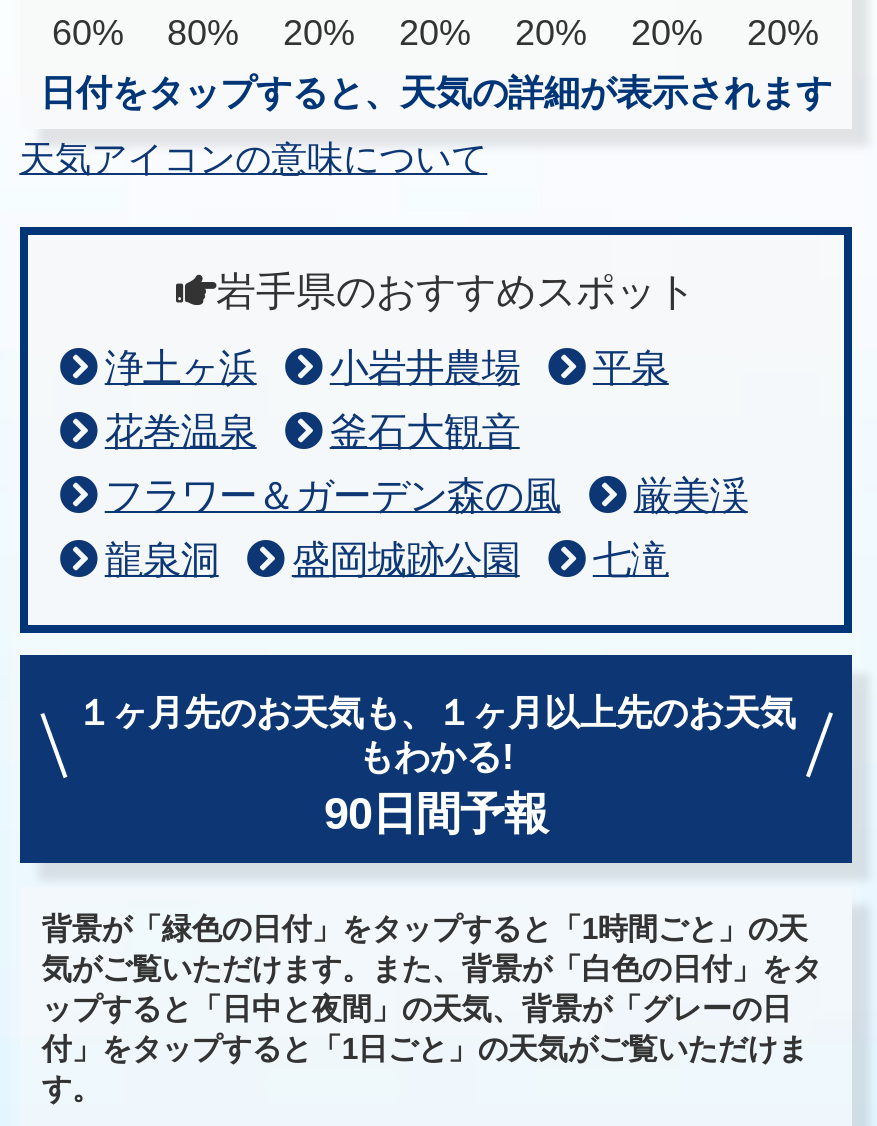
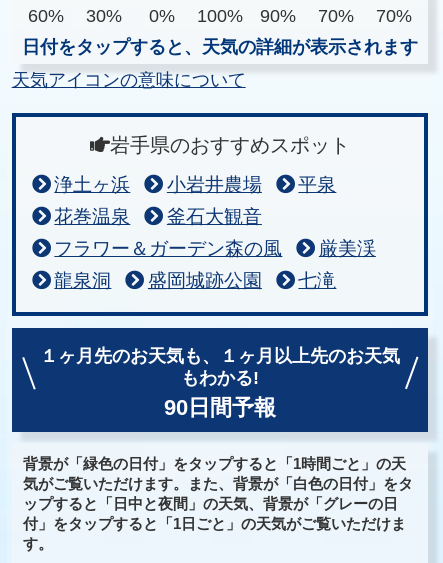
- 80%
+ 30%

- 20%
+ 0%

- 20%
+ 100%

- 20%
+ 90%

- 20%
+ 70%

- 20%
+ 70%
